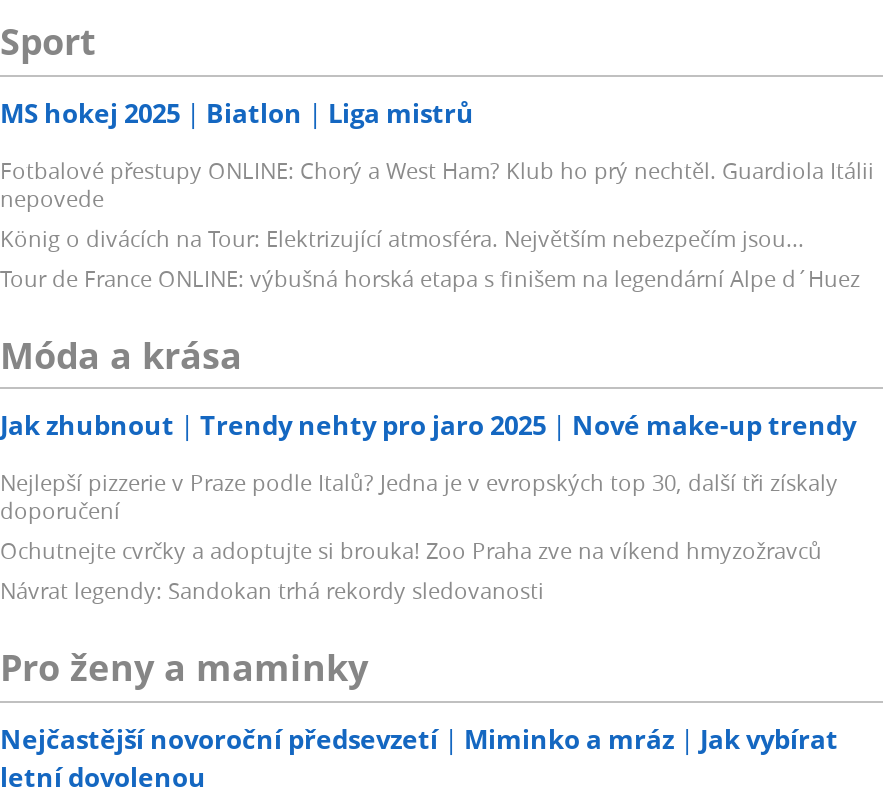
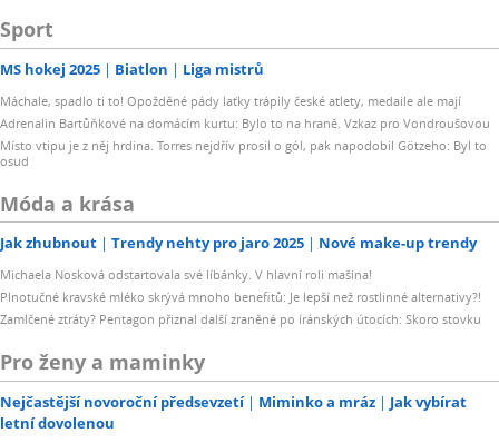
- Fotbalové přestupy ONLINE: Chorý a West Ham? Klub ho prý nechtěl. Guardiola Itálii
- nepovede
- König o divácích na Tour: Elektrizující atmosféra. Největším nebezpečím jsou...
- Tour de France ONLINE: výbušná horská etapa s finišem na legendární Alpe d´Huez
+ Máchale, spadlo ti to! Opožděné pády laťky trápily české atlety, medaile ale mají
+ Adrenalin Bartůňkové na domácím kurtu: Bylo to na hraně. Vzkaz pro Vondroušovou
+ Místo vtipu je z něj hrdina. Torres nejdřív prosil o gól, pak napodobil Götzeho: Byl to
+ osud

- Nejlepší pizzerie v Praze podle Italů? Jedna je v evropských top 30, další tři získaly
- doporučení
- Ochutnejte cvrčky a adoptujte si brouka! Zoo Praha zve na víkend hmyzožravců
- Návrat legendy: Sandokan trhá rekordy sledovanosti
+ Michaela Nosková odstartovala své líbánky. V hlavní roli mašina!
+ Plnotučné kravské mléko skrývá mnoho benefitů: Je lepší než rostlinné alternativy?!
+ Zamlčené ztráty? Pentagon přiznal další zraněné po íránských útocích: Skoro stovku
